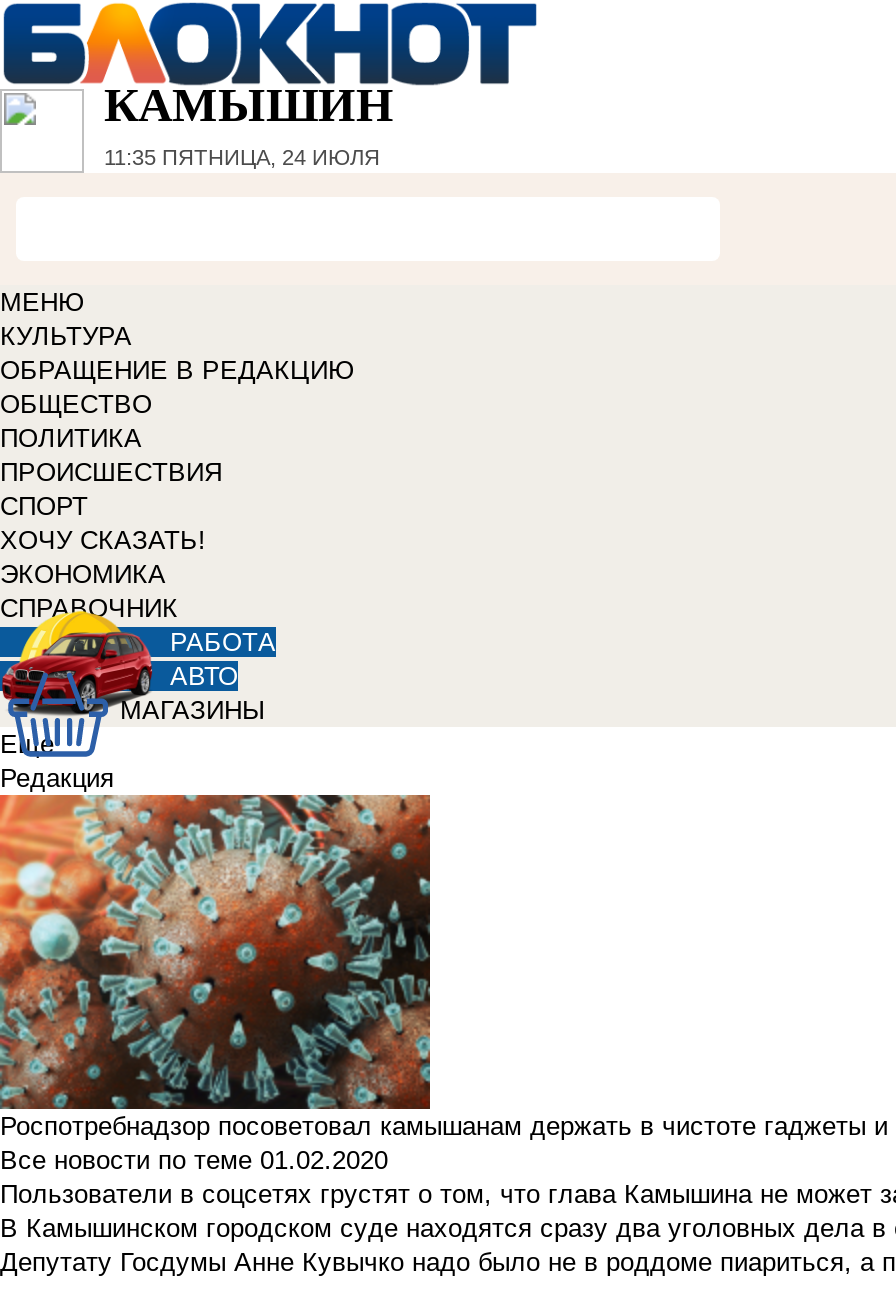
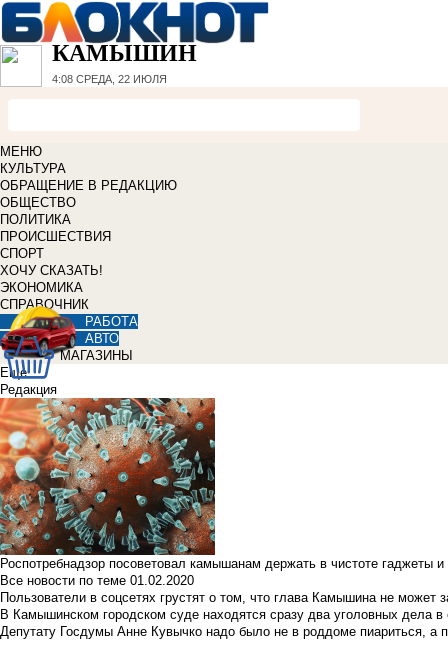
- 11:35 ПЯТНИЦА, 24 ИЮЛЯ
+ 4:08 СРЕДА, 22 ИЮЛЯ
